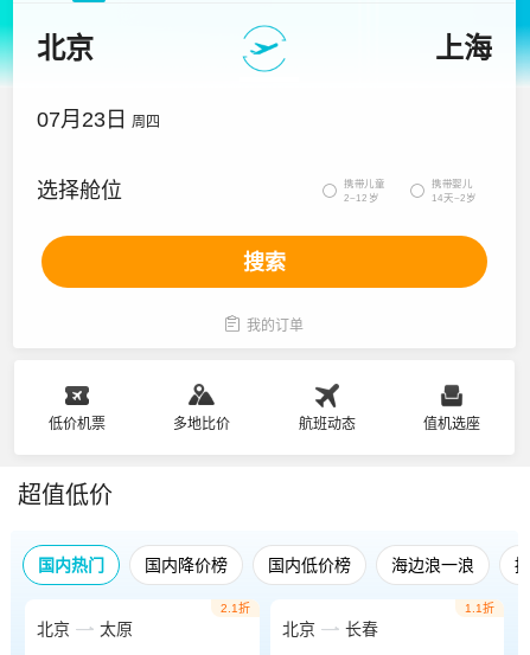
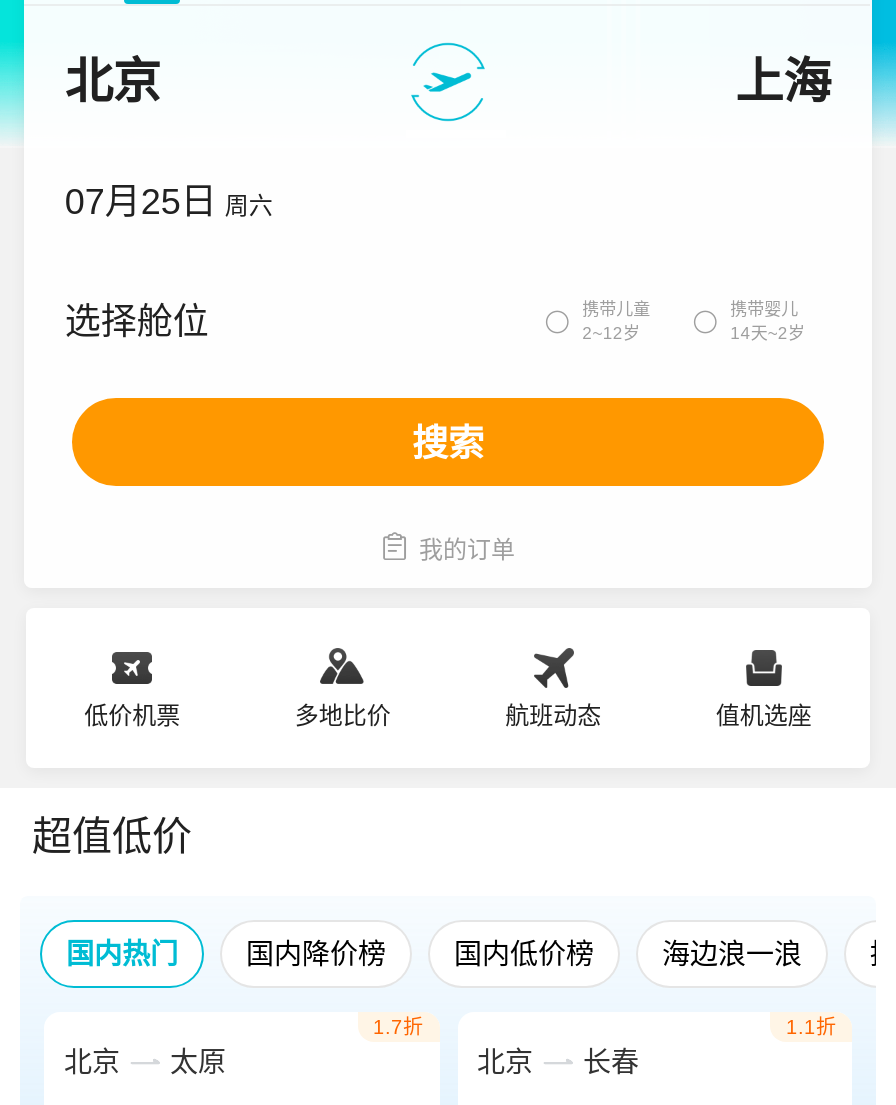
- 07月23日 周四
+ 07月25日 周六

- 2.1折
+ 1.7折
